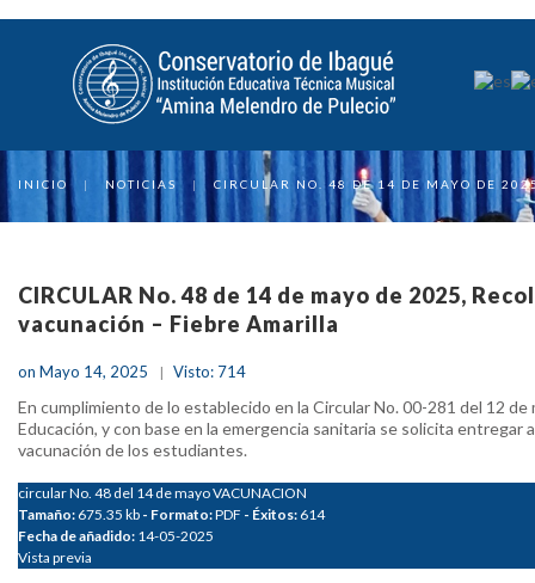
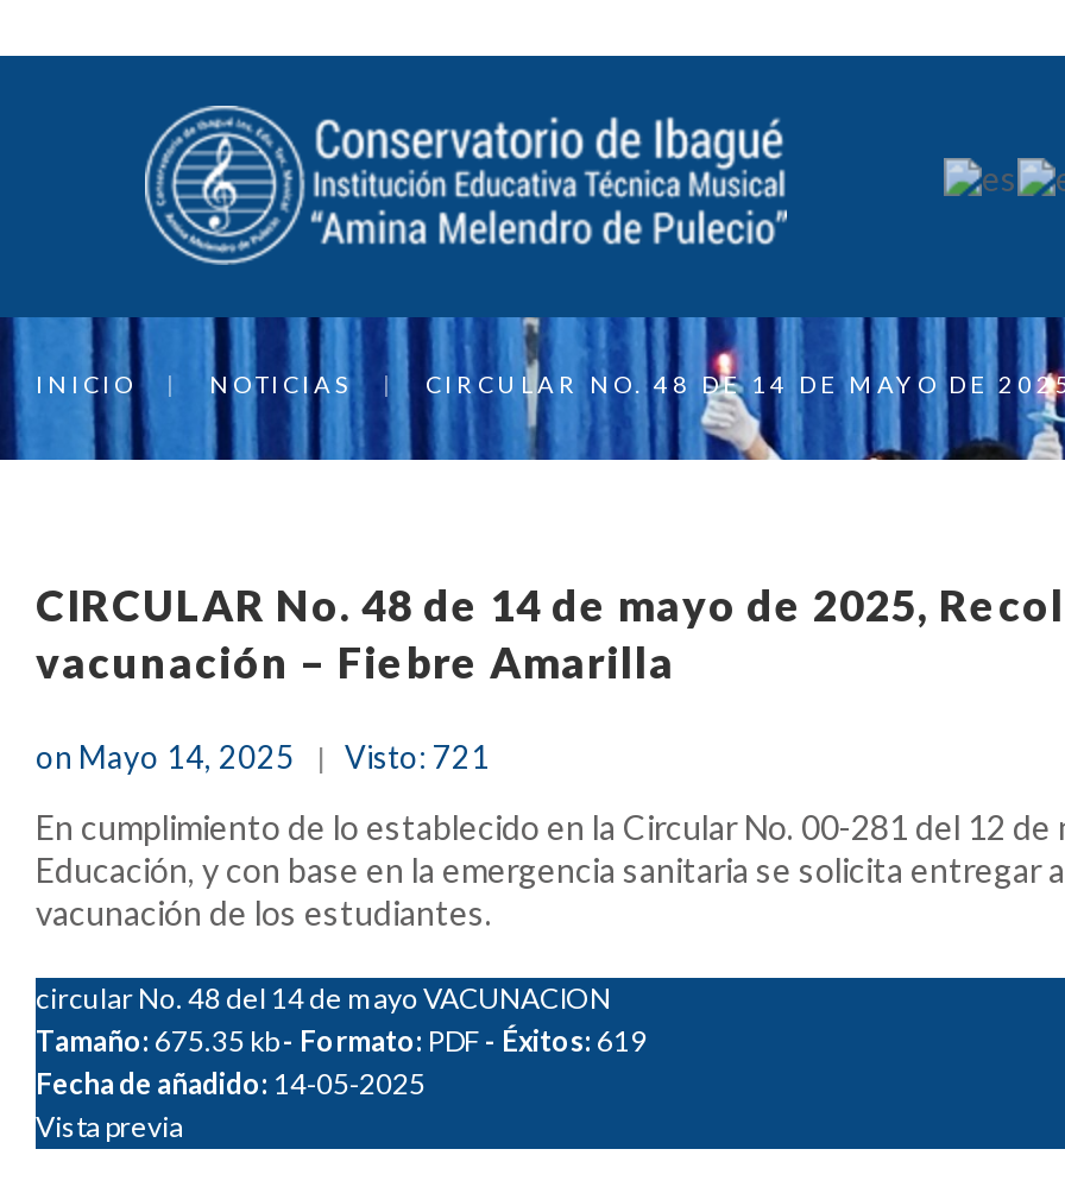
- on Mayo 14, 2025 Visto: 714
+ on Mayo 14, 2025 Visto: 721

- Tamaño: 675.35 kb- Formato: PDF - Éxitos: 614
+ Tamaño: 675.35 kb- Formato: PDF - Éxitos: 619
